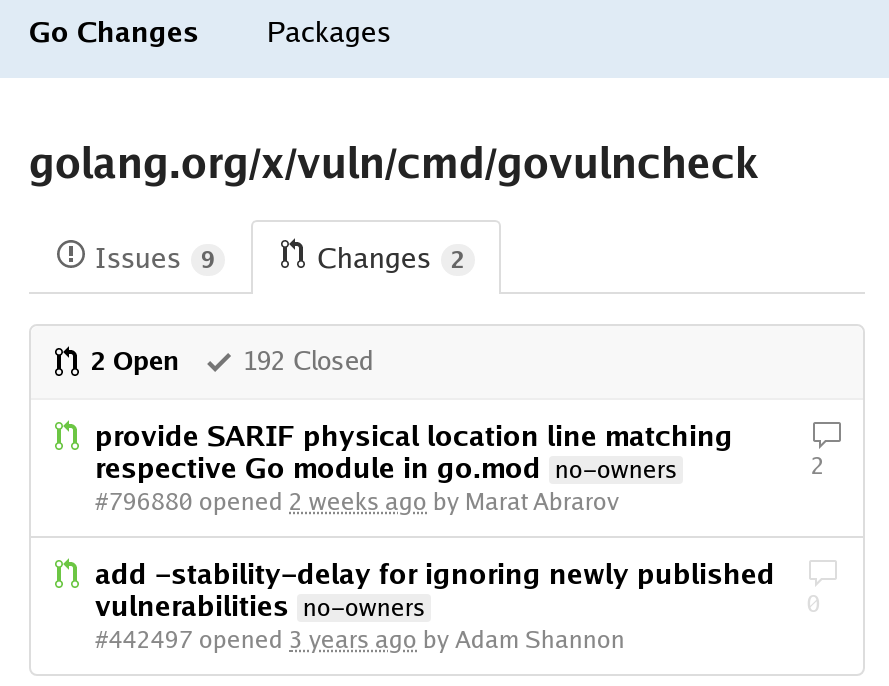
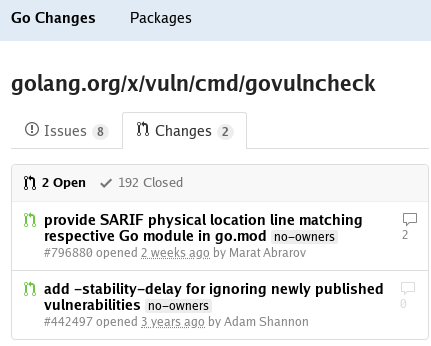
- Issues 9
+ Issues 8
